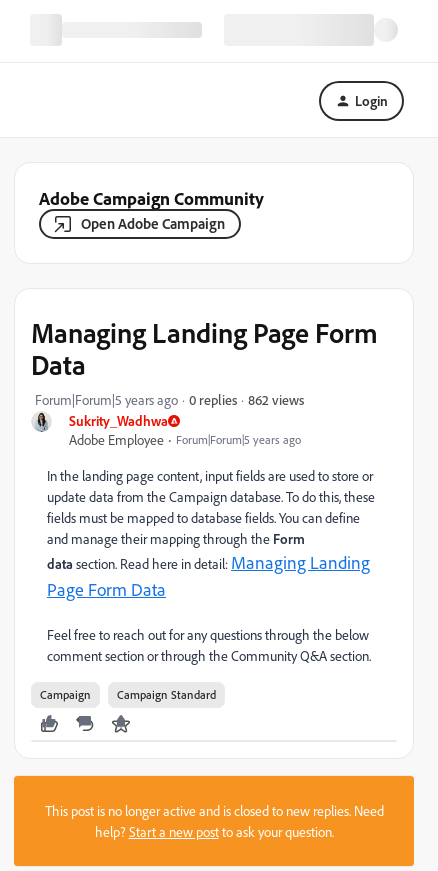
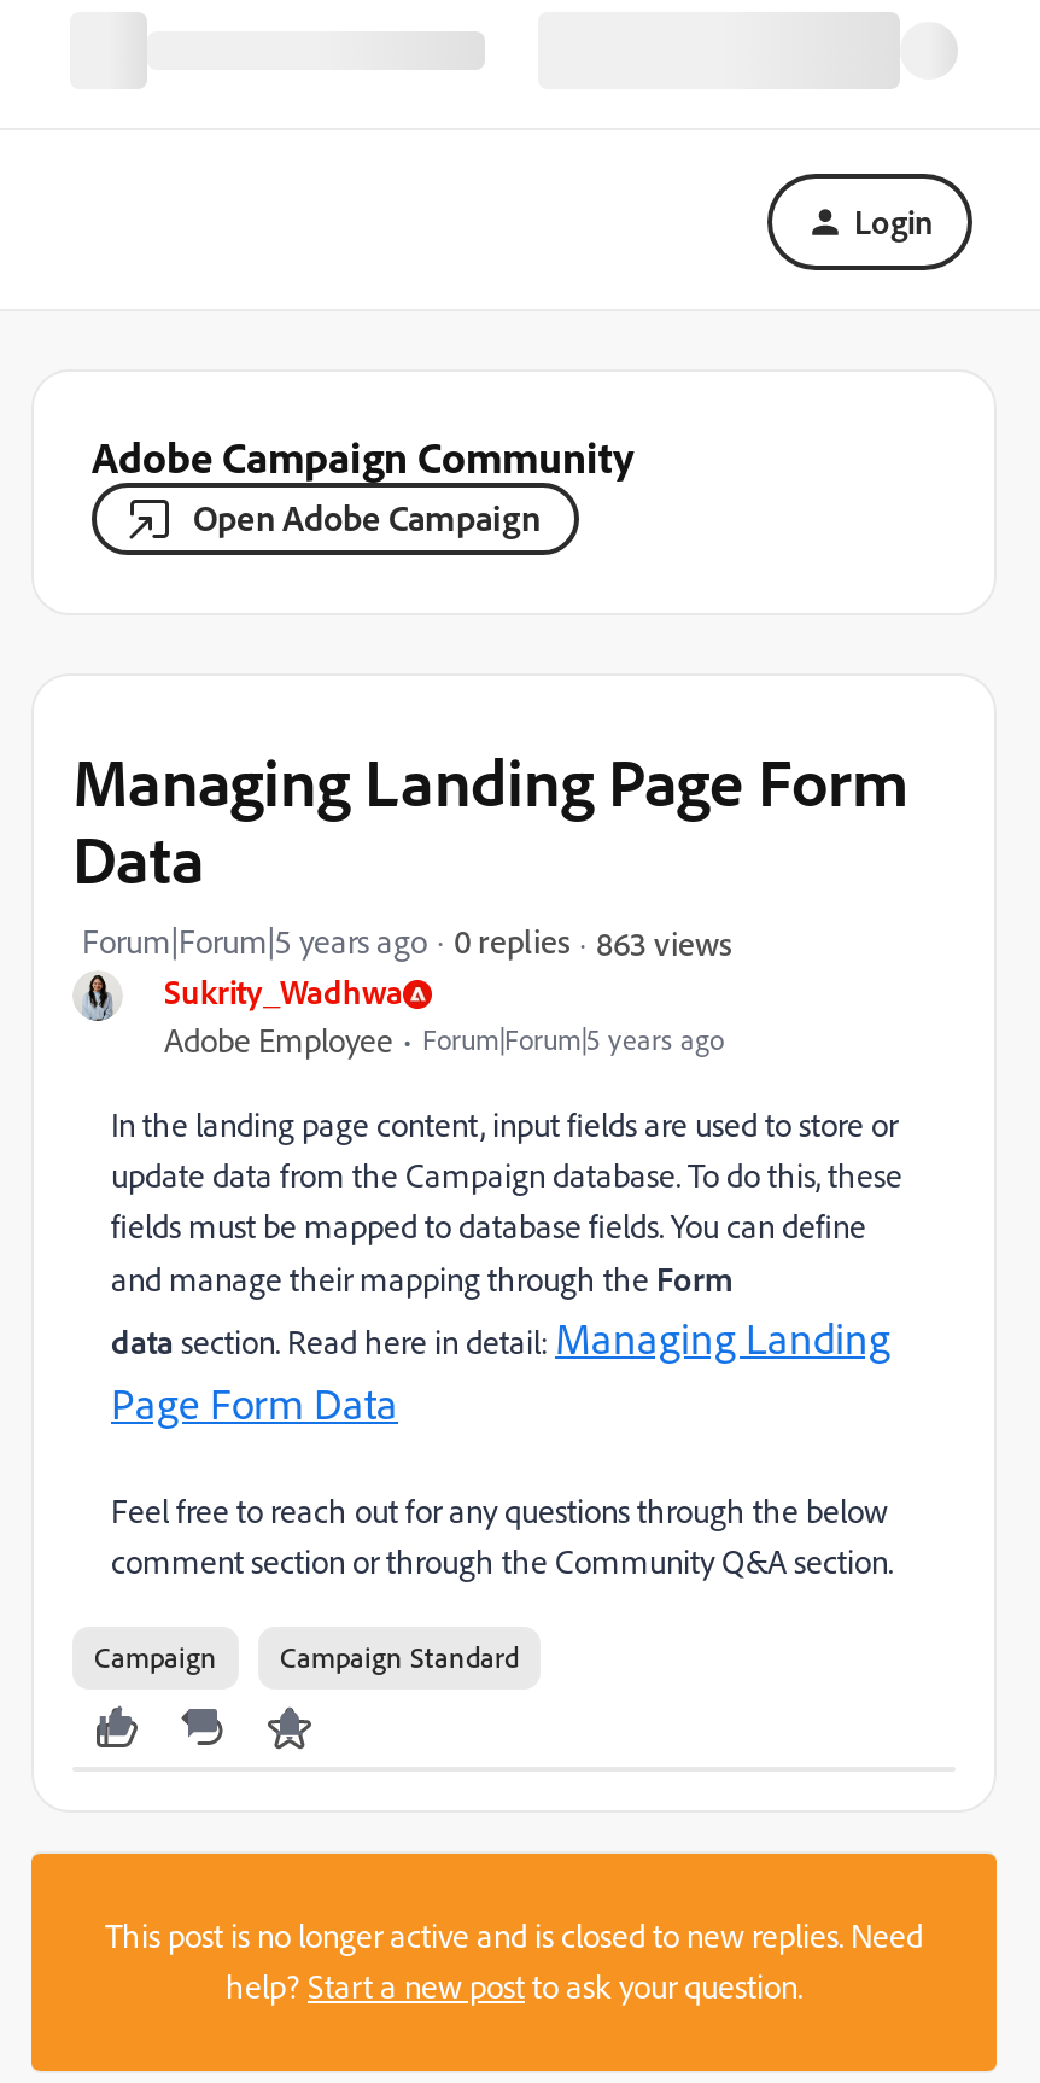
- 862 views
+ 863 views
